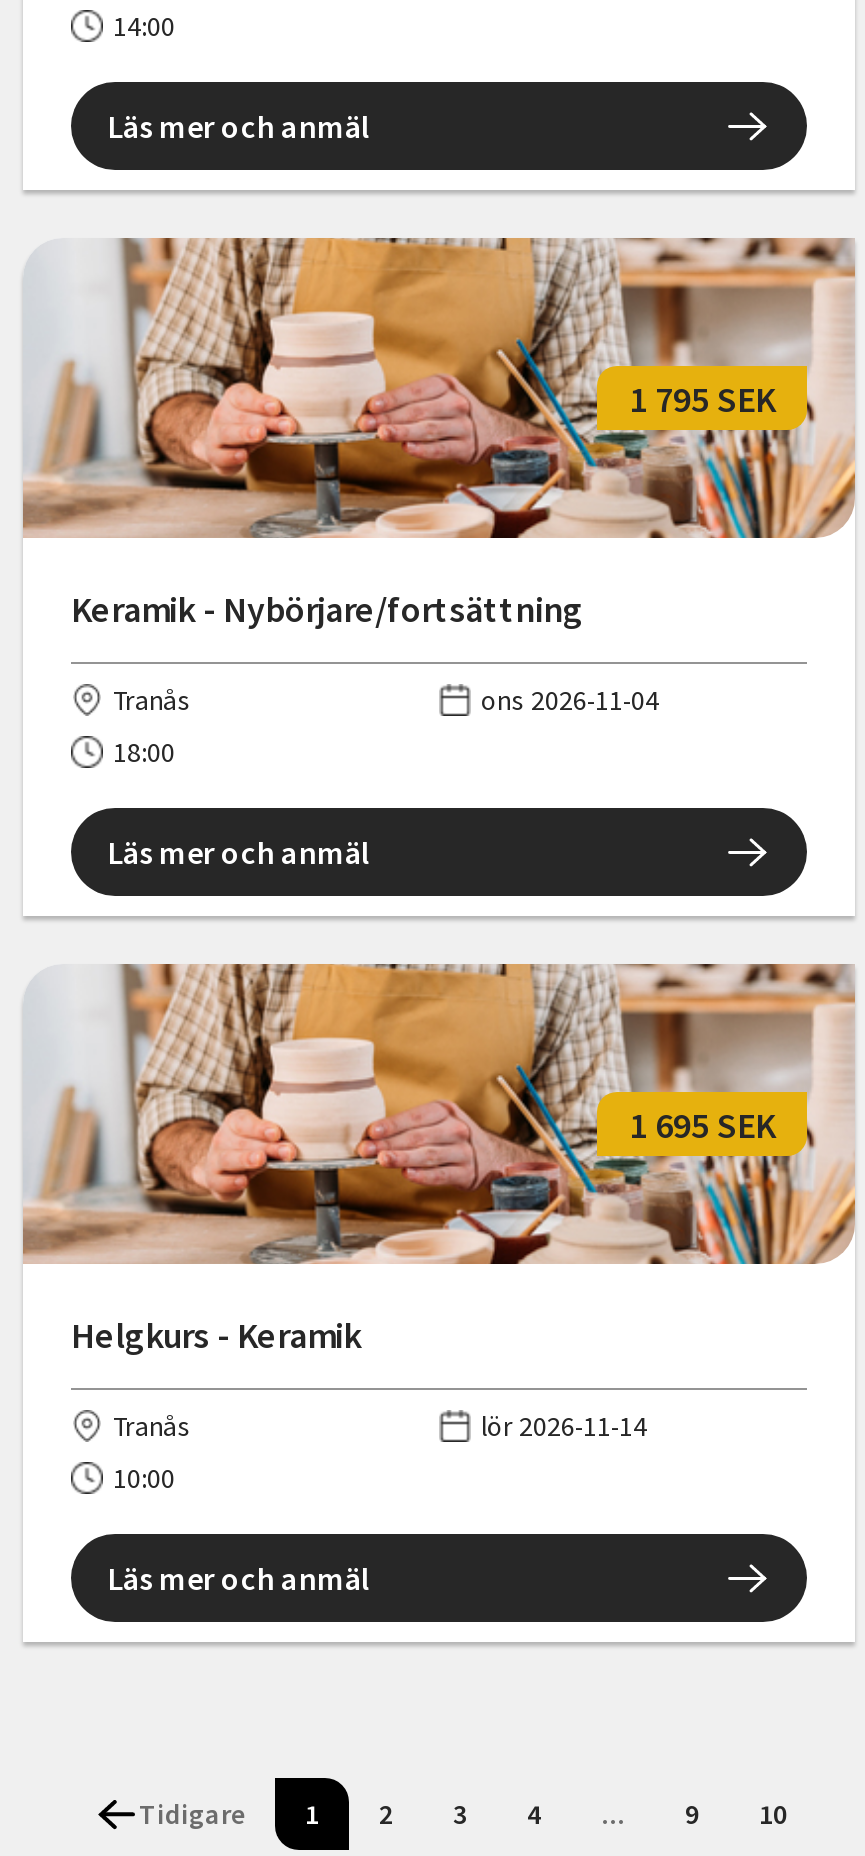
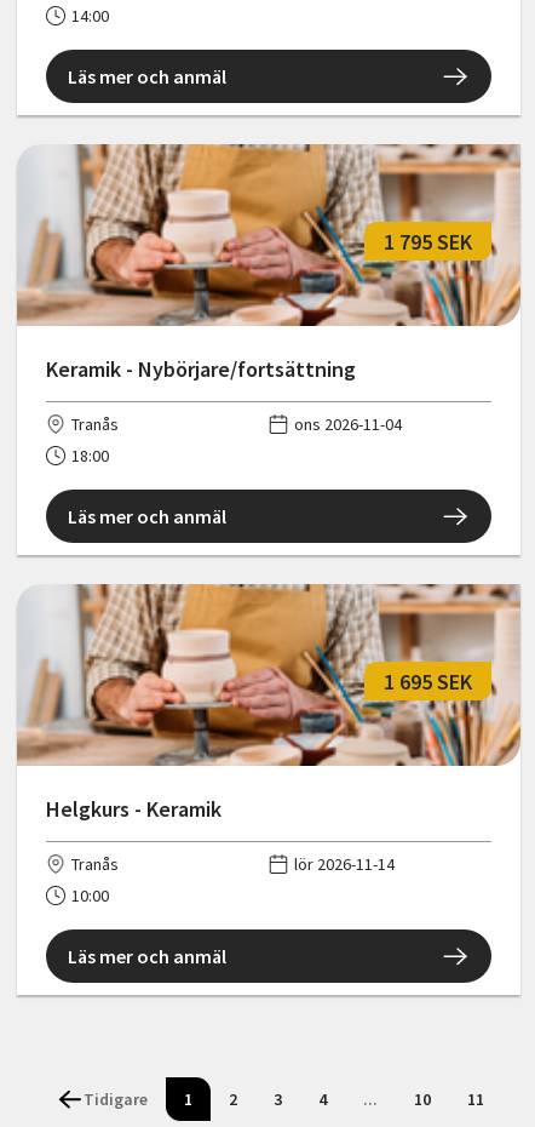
- 9

+ 11
